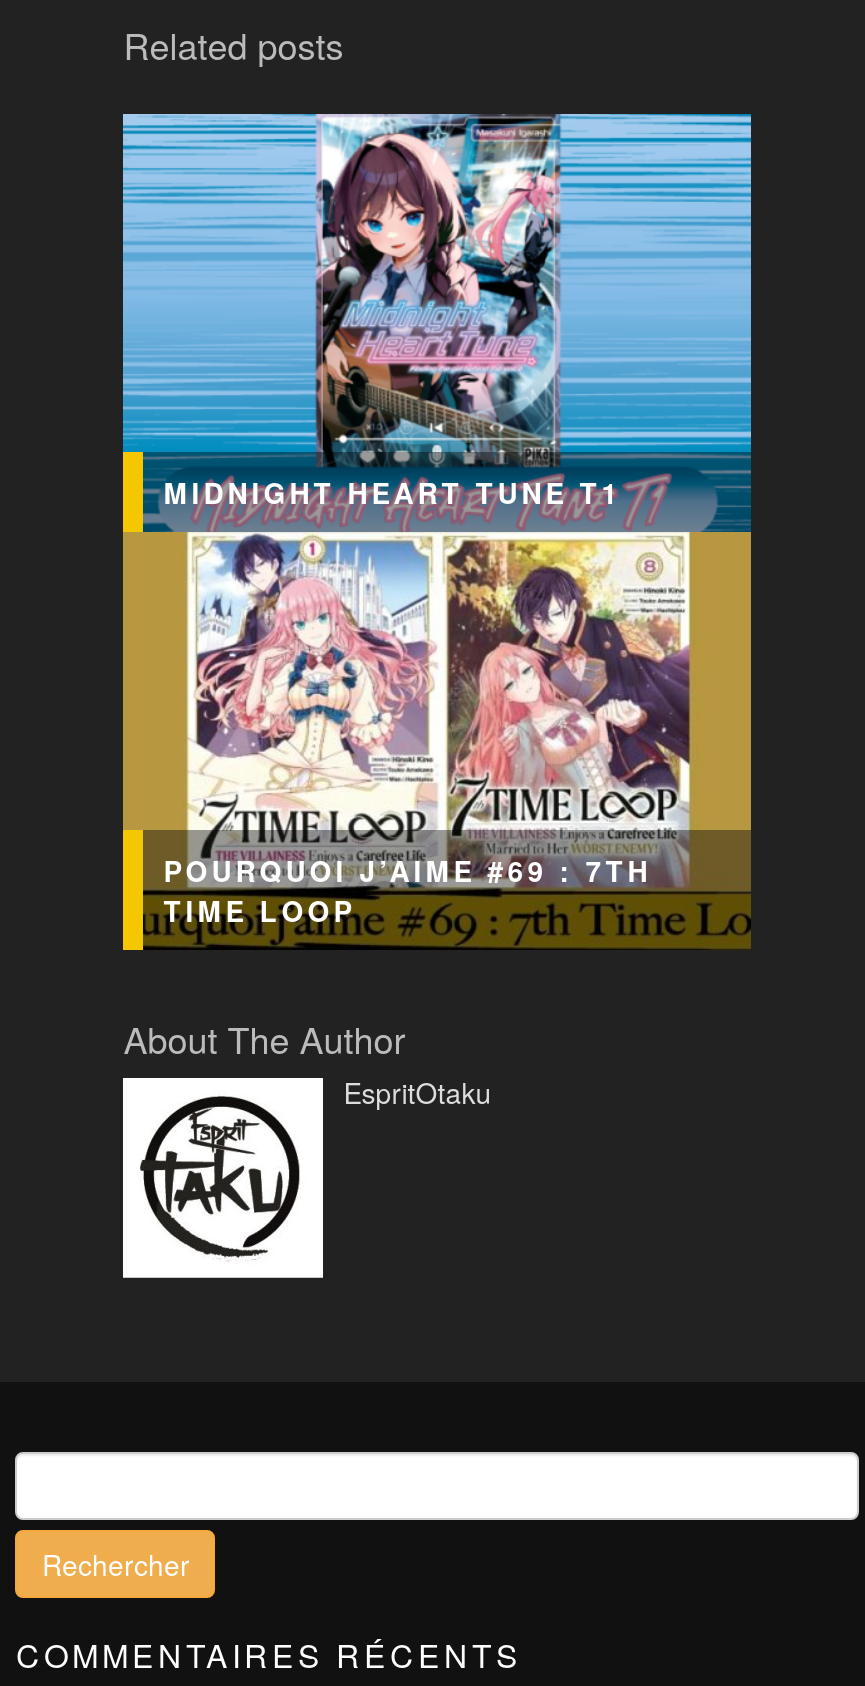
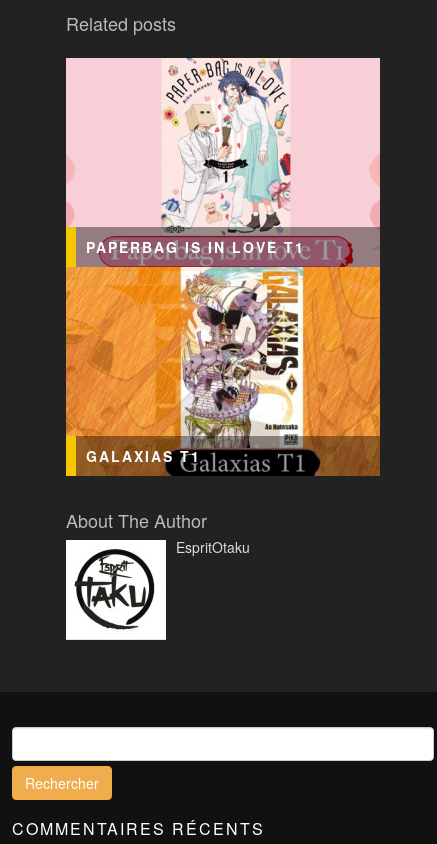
- [image]
- MIDNIGHT HEART TUNE T1
+ [image]
+ PAPERBAG IS IN LOVE T1

- POURQUOI J’AIME #69 : 7TH
- TIME LOOP
+ GALAXIAS T1
